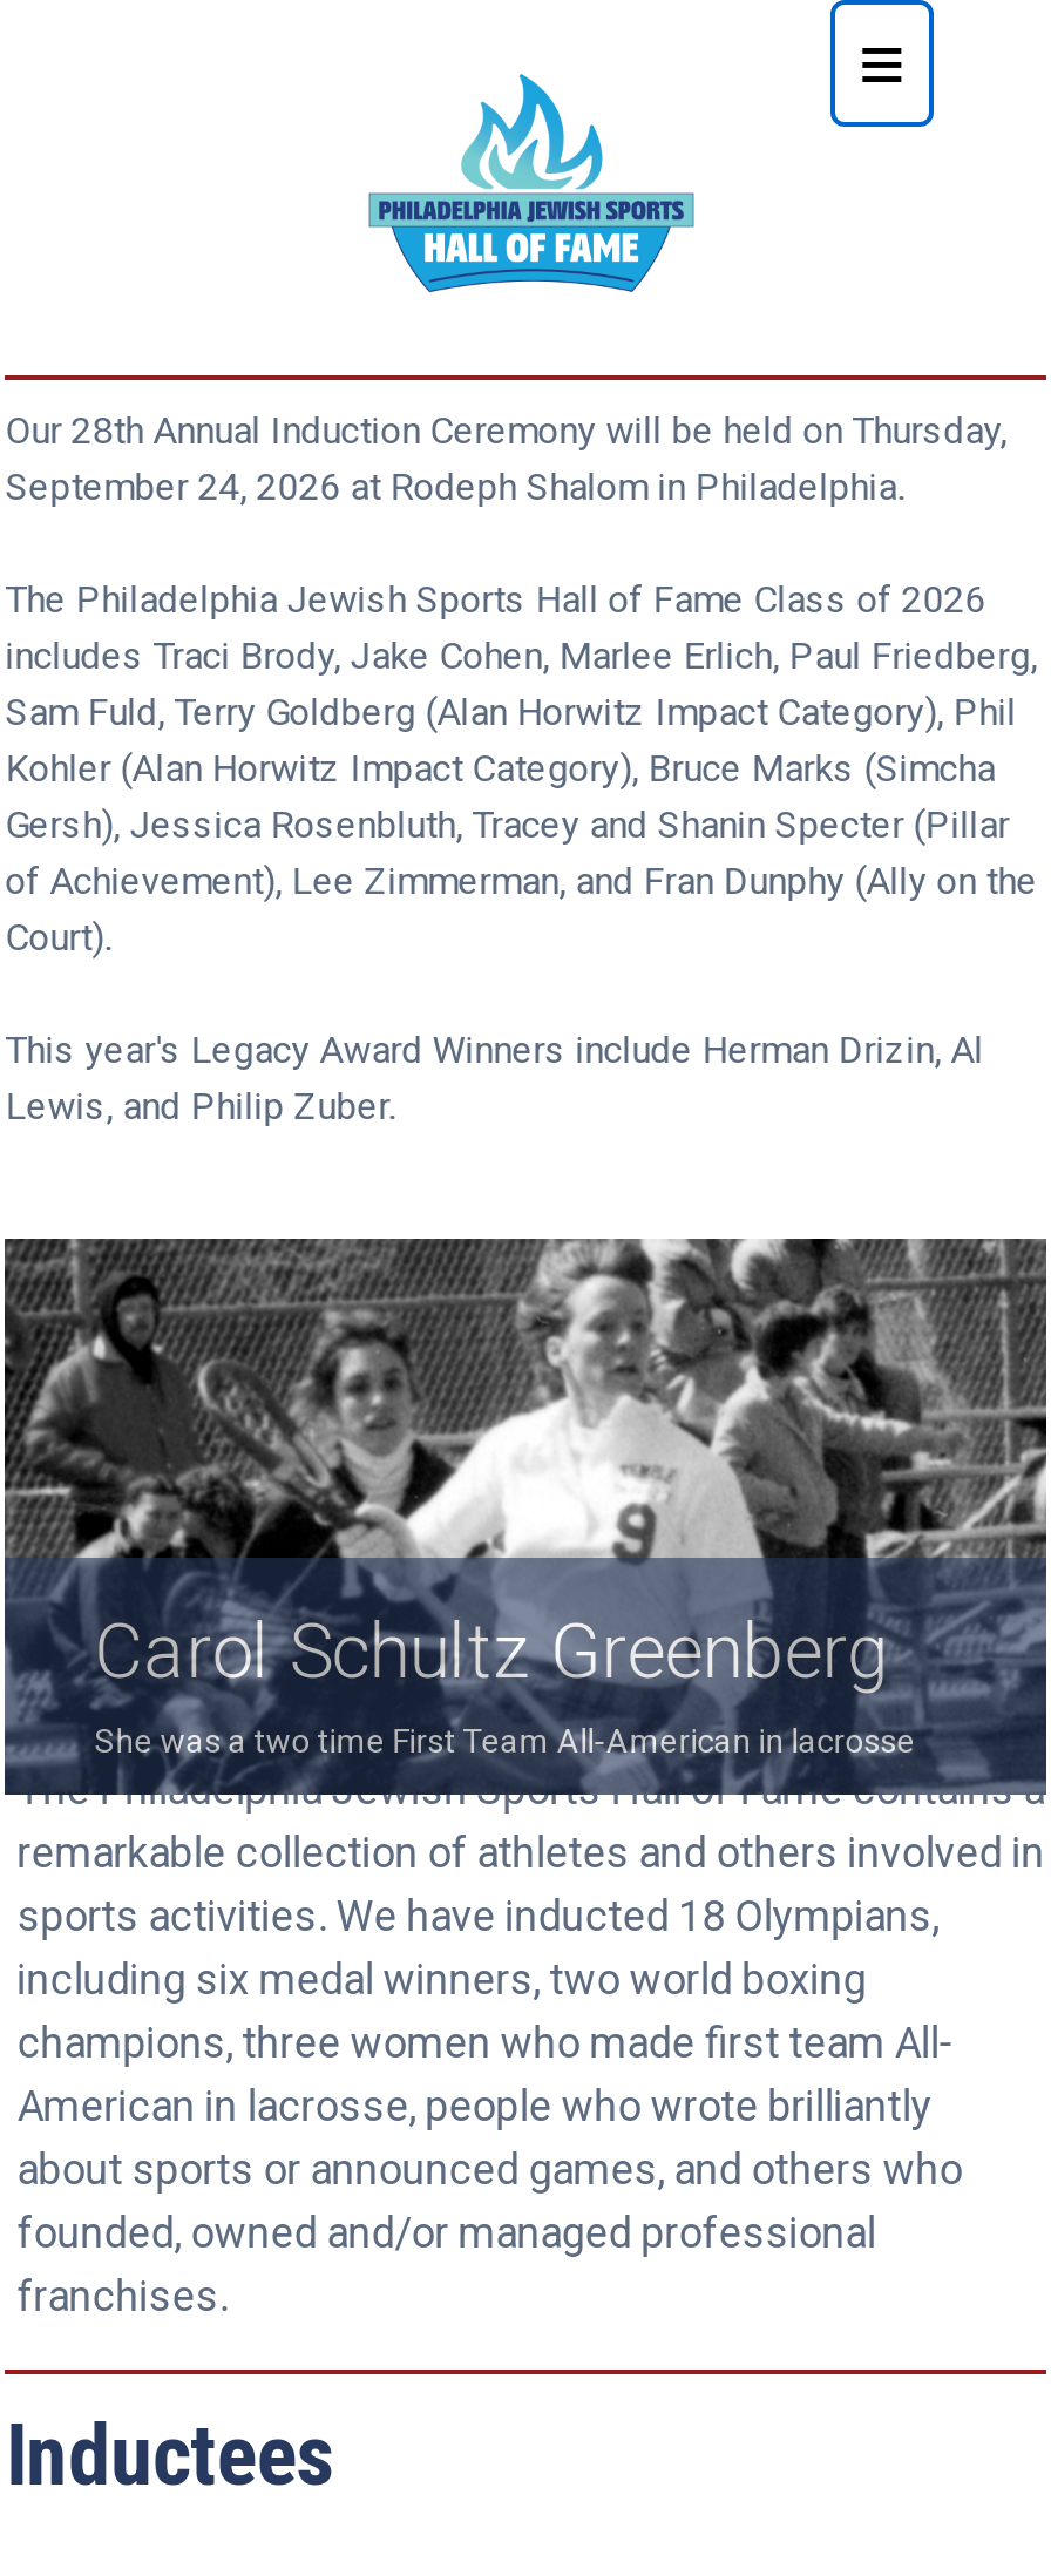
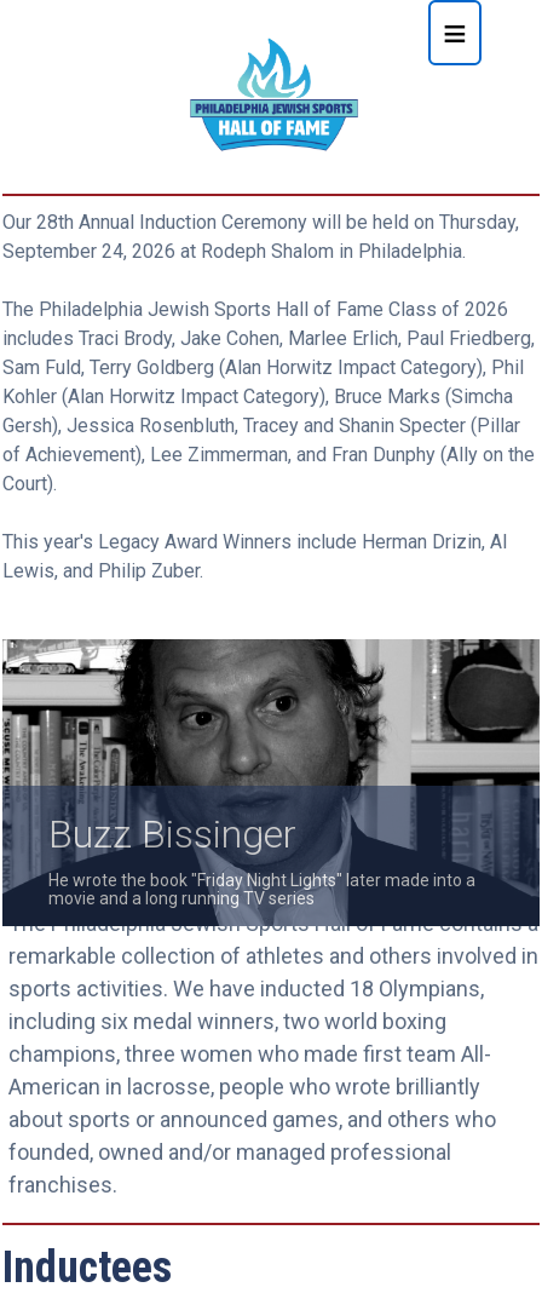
- [image]
- Carol Schultz Greenberg
- She was a two time First Team All-American in lacrosse
+ [image]
+ Buzz Bissinger
+ He wrote the book "Friday Night Lights" later made into a
+ movie and a long running TV series
